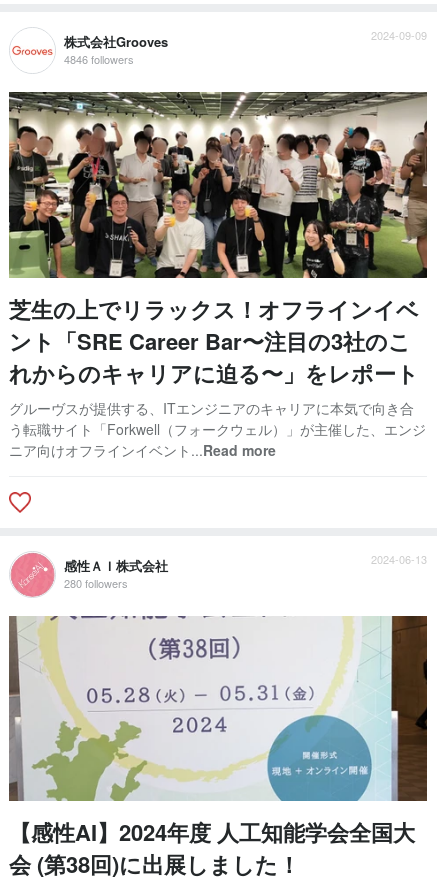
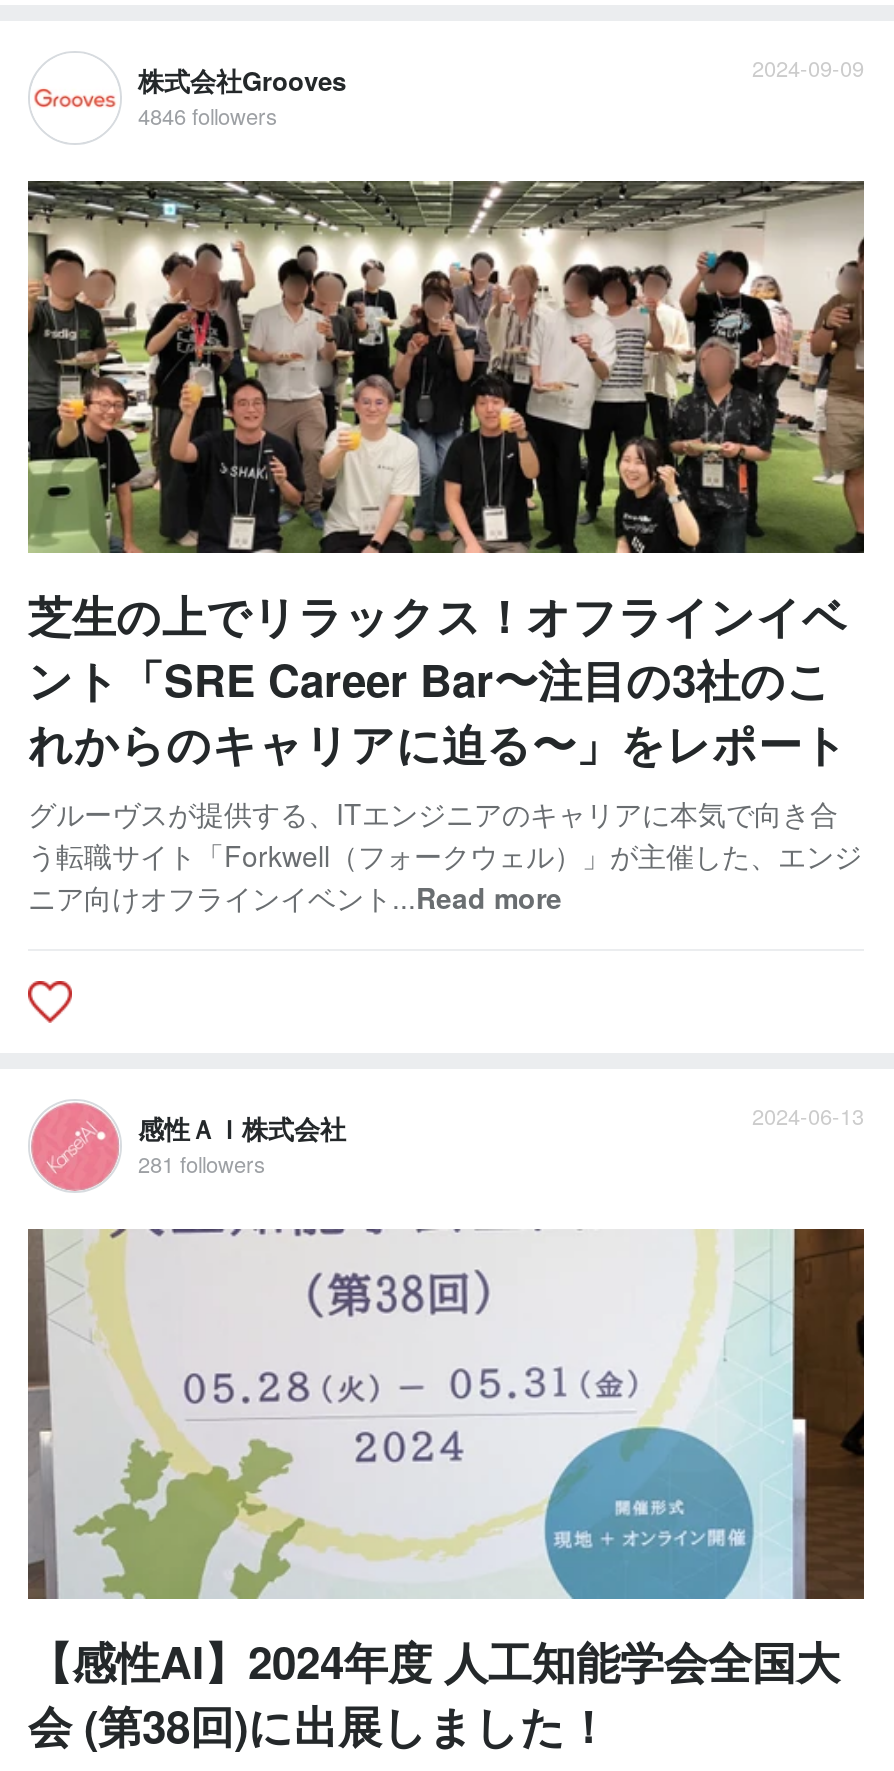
- 280 followers
+ 281 followers
